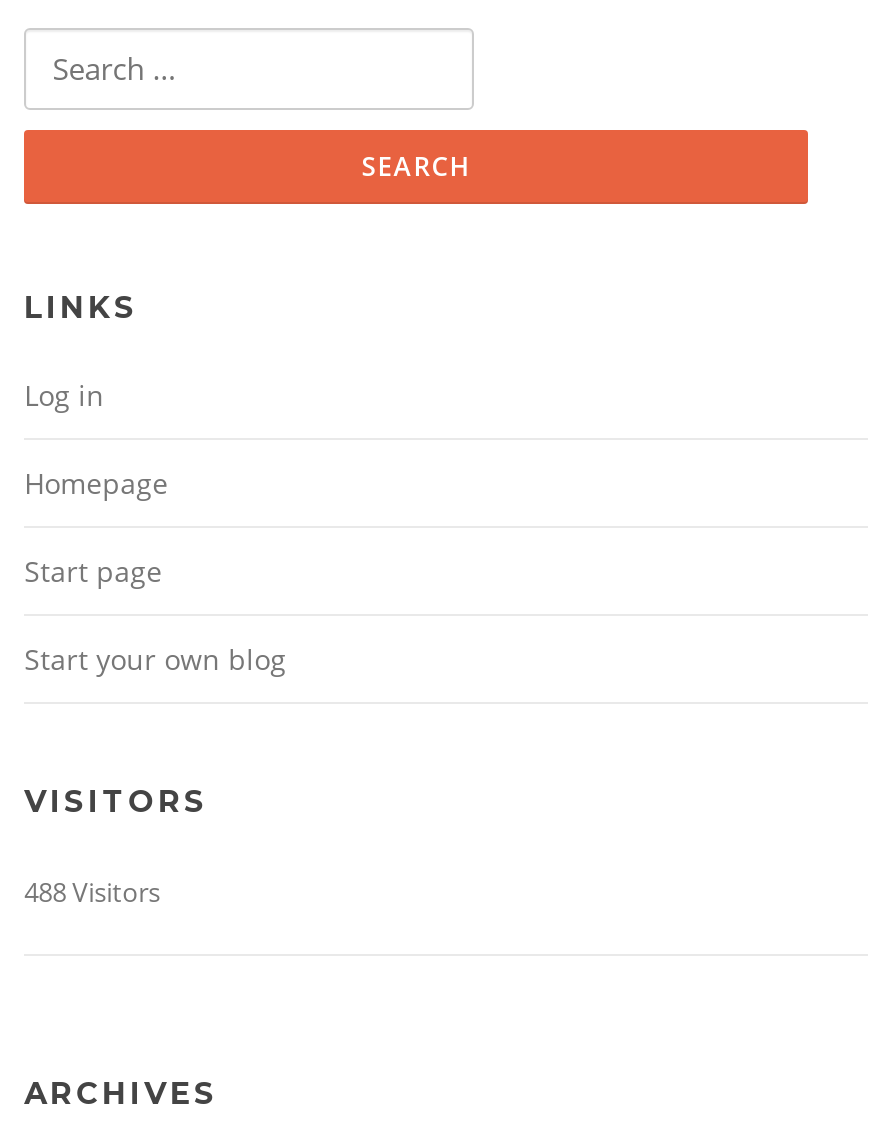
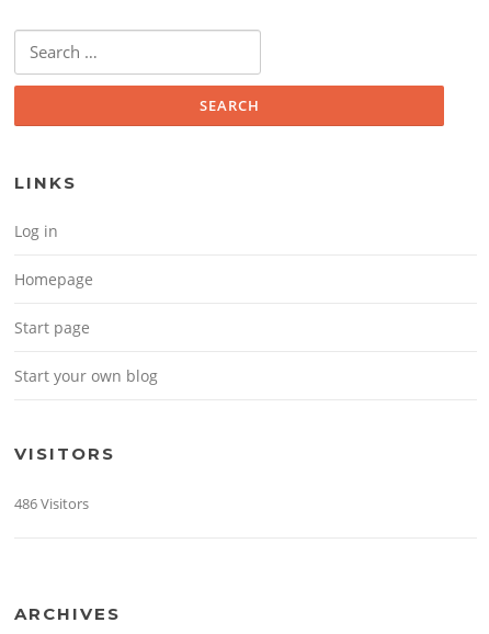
- 488 Visitors
+ 486 Visitors
